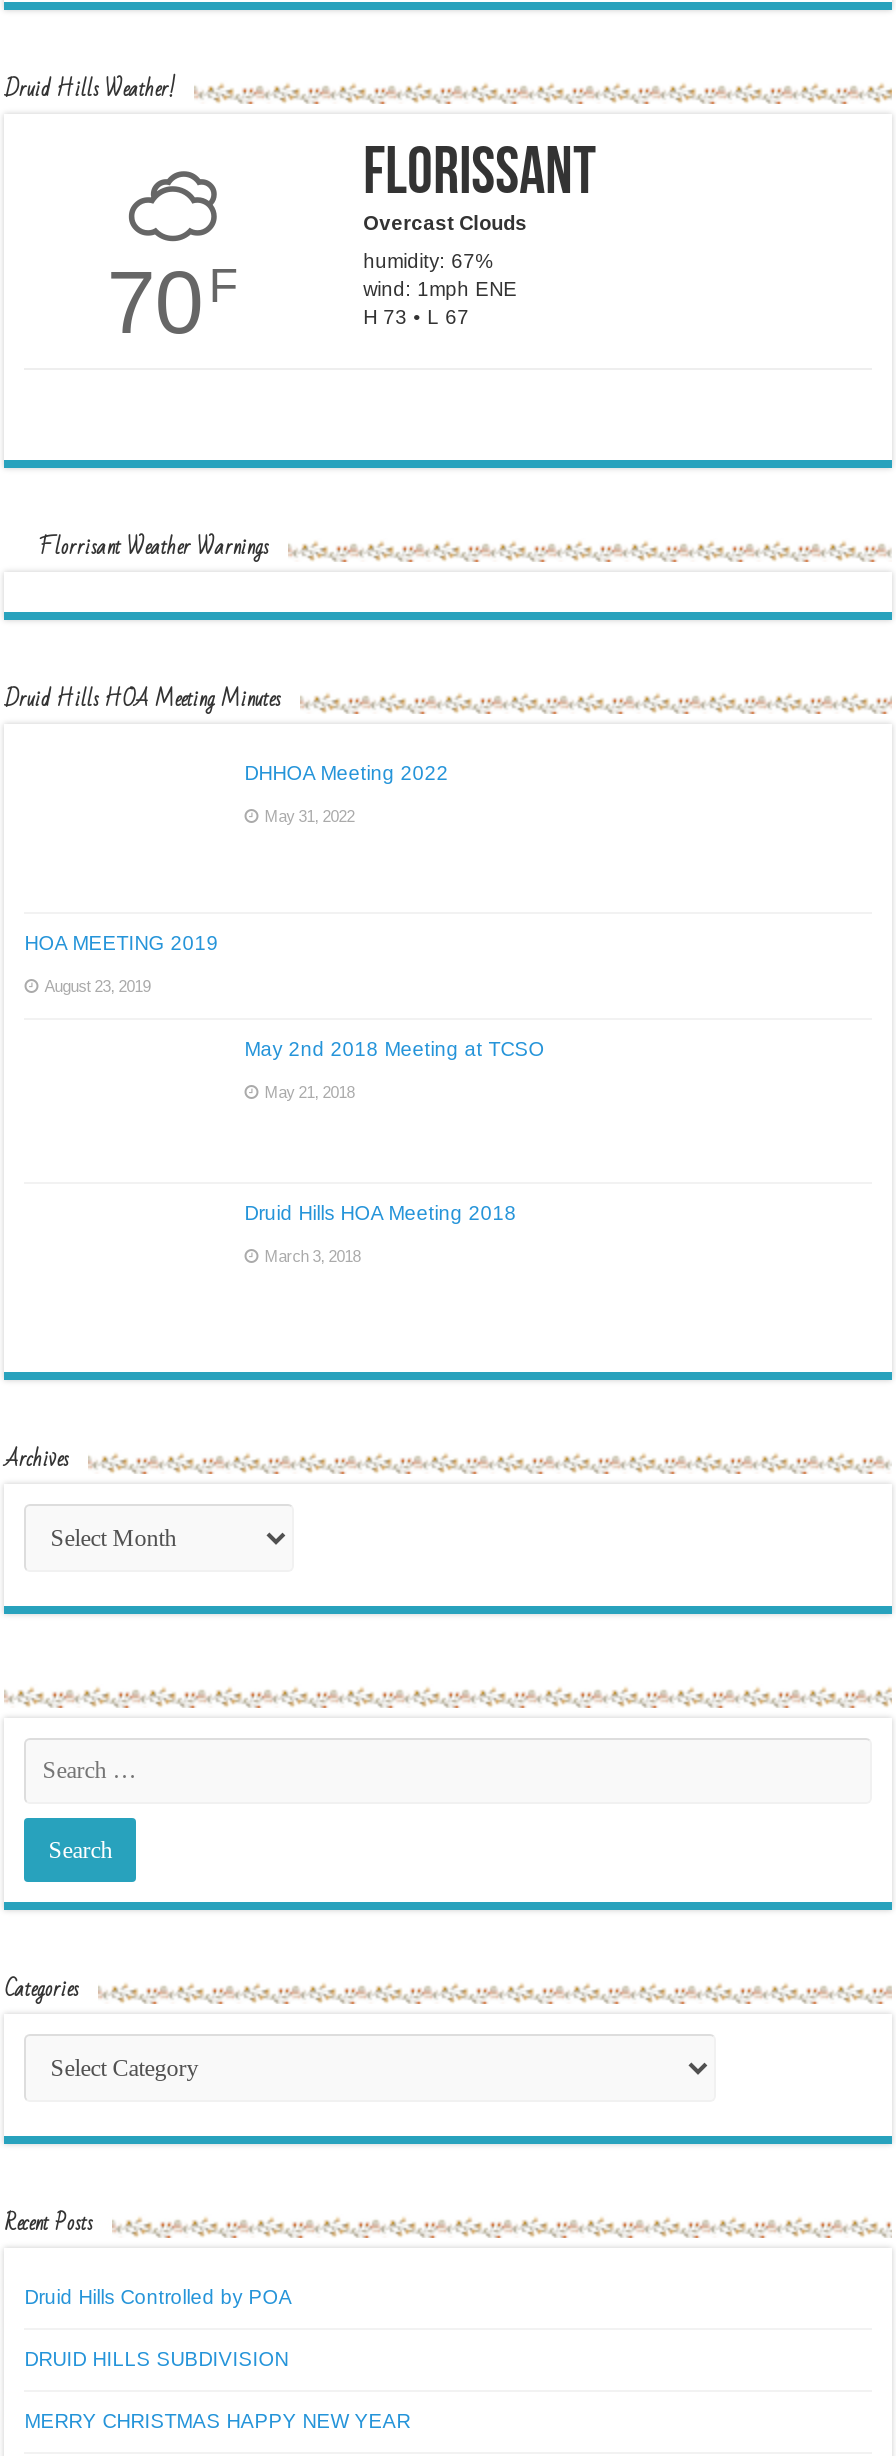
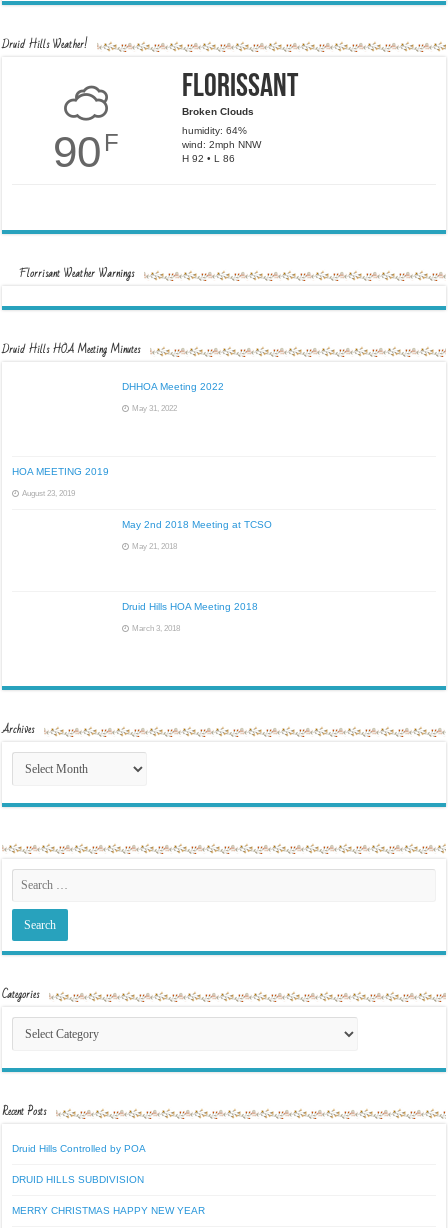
- Overcast Clouds
+ Broken Clouds

- 70 F
+ 90 F

- humidity: 67%
+ humidity: 64%

- wind: 1mph ENE
+ wind: 2mph NNW

- H 73 • L 67
+ H 92 • L 86
